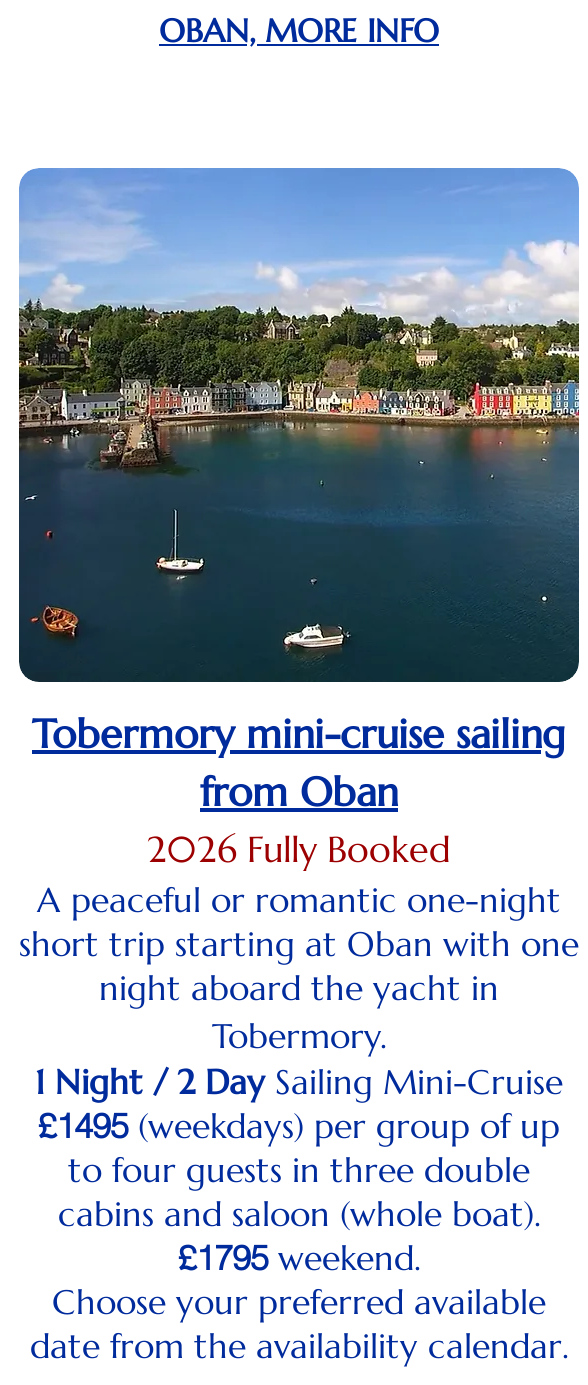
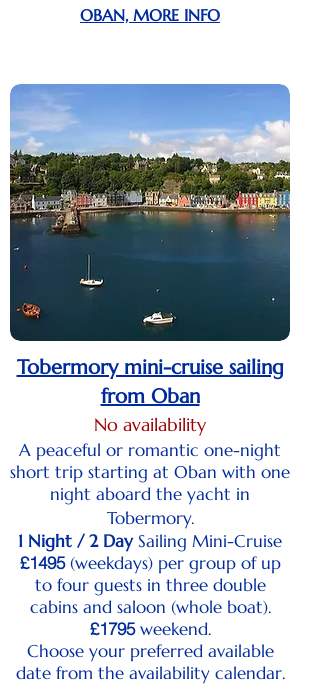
- 2026 Fully Booked
+ No availability
